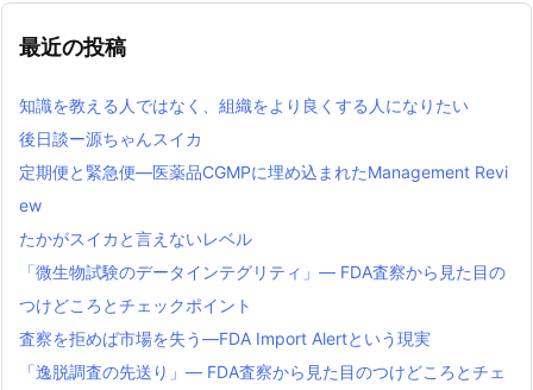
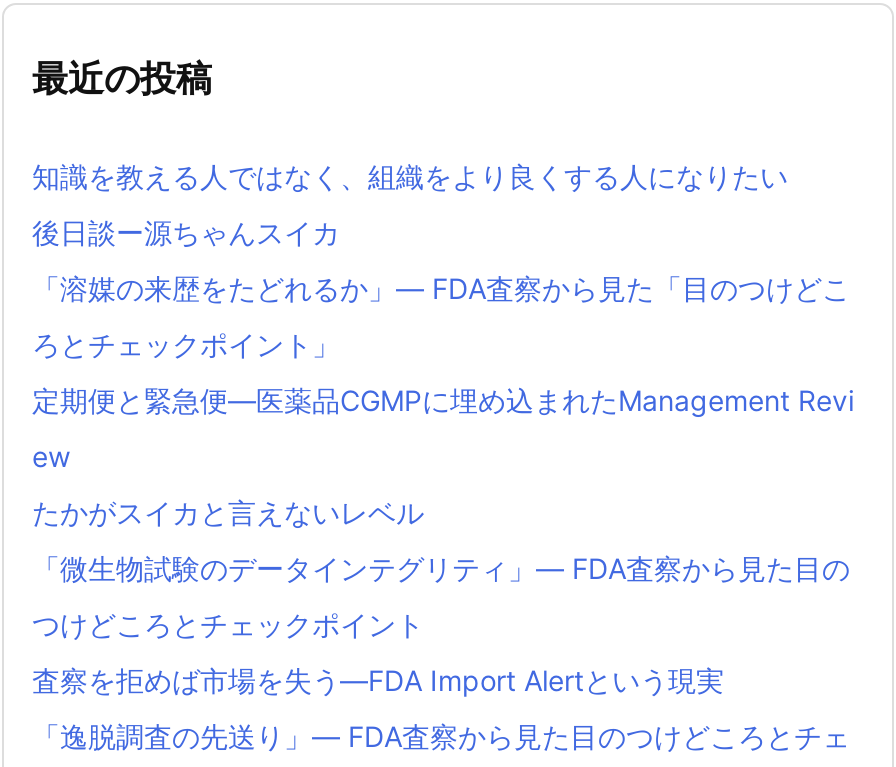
+ 「溶媒の来歴をたどれるか」— FDA査察から見た「目のつけどこ
+ ろとチェックポイント」
